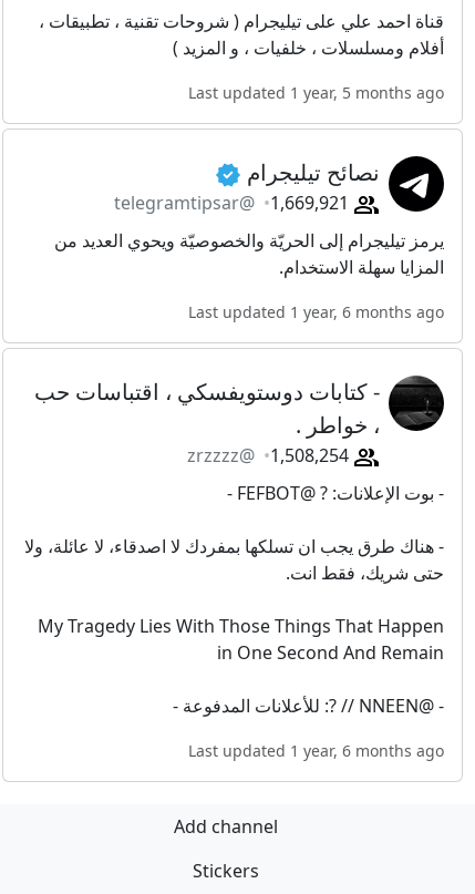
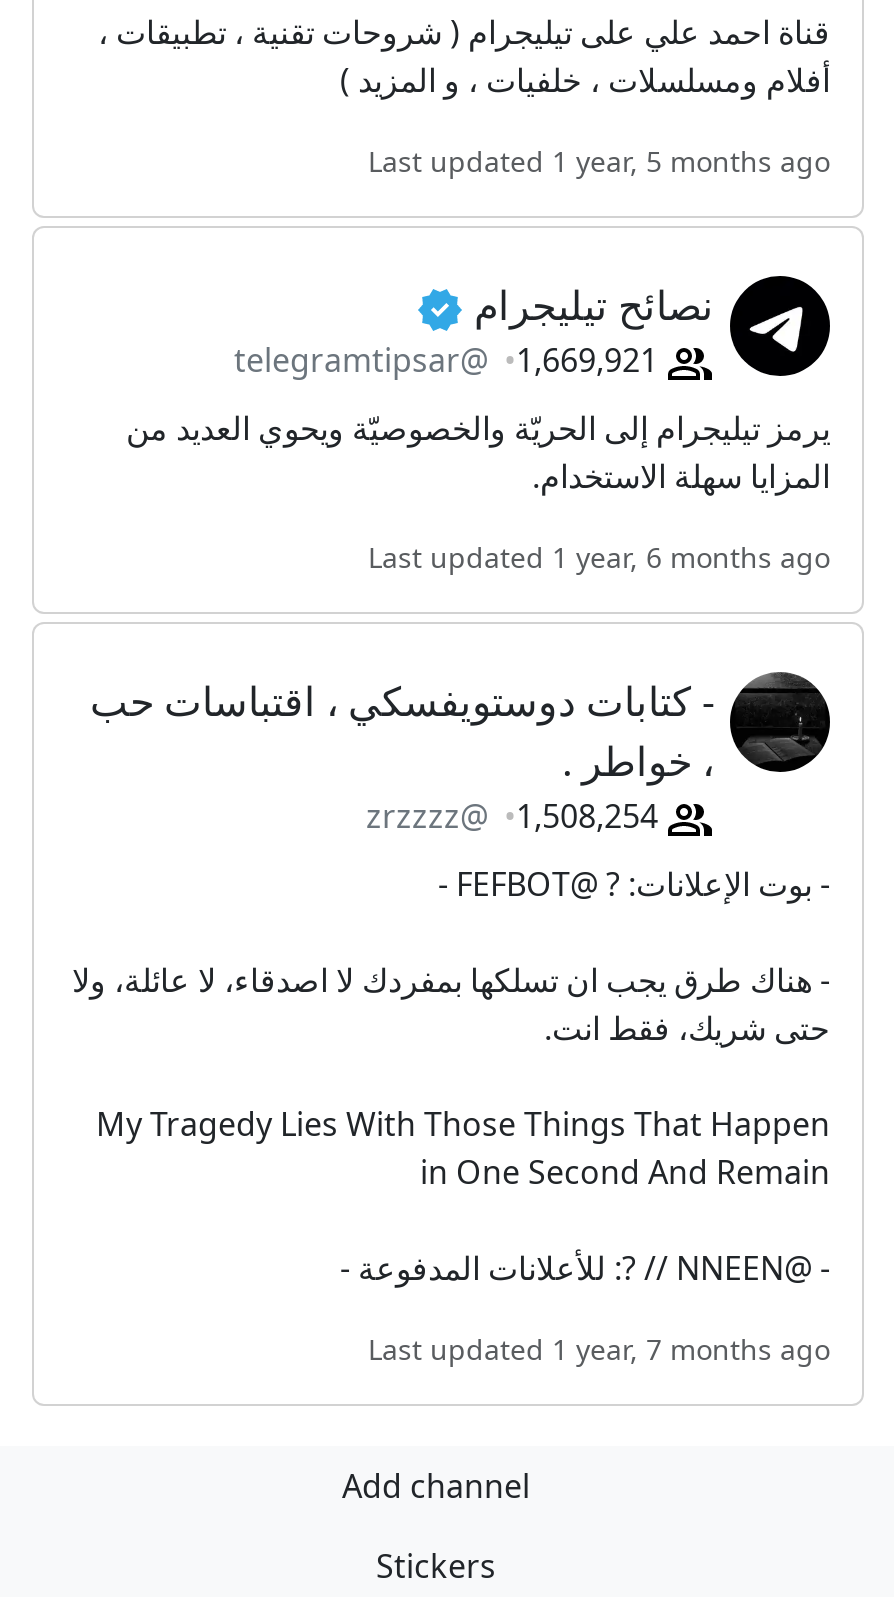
- Last updated 1 year, 6 months ago
+ Last updated 1 year, 7 months ago
